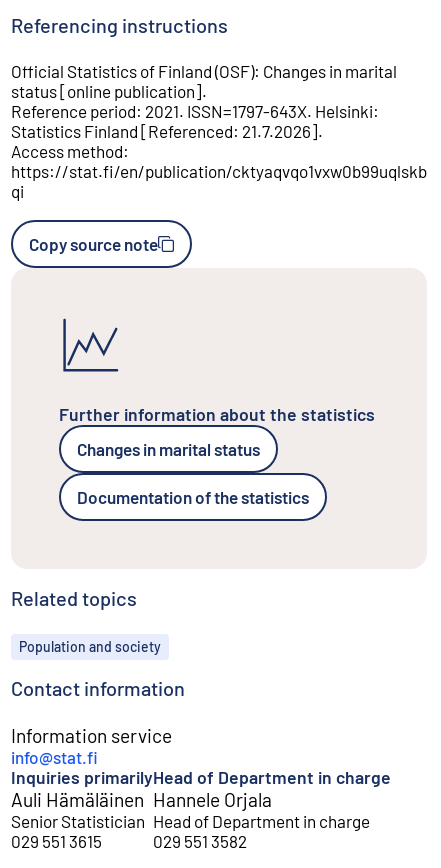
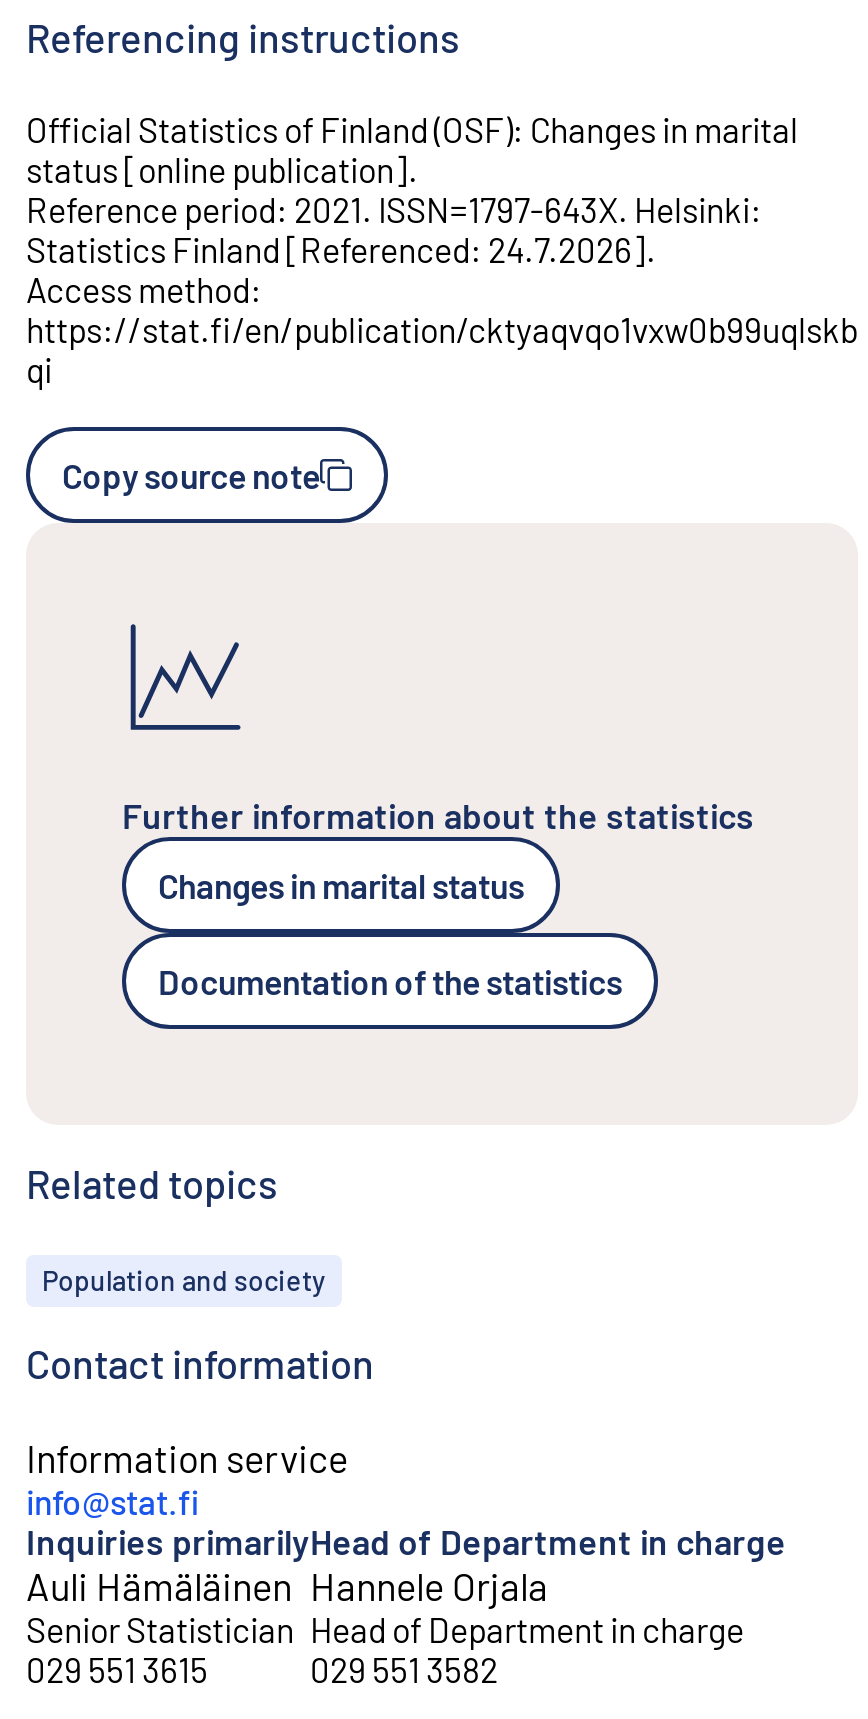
- Statistics Finland [Referenced: 21.7.2026].
+ Statistics Finland [Referenced: 24.7.2026].
